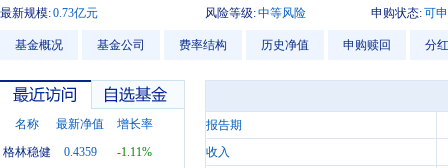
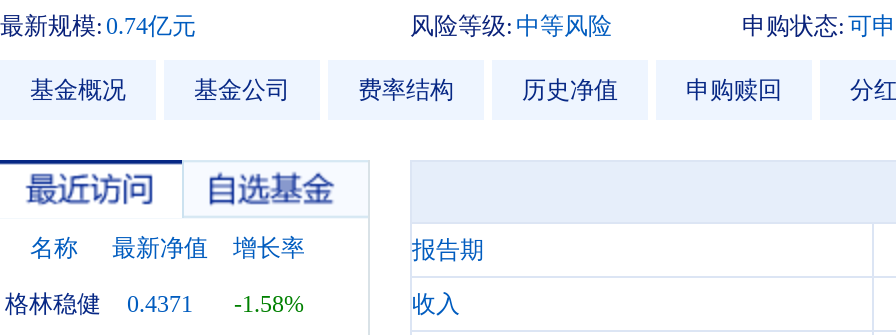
- 最新规模: 0.73亿元
+ 最新规模: 0.74亿元

- 0.4359
+ 0.4371

- -1.11%
+ -1.58%
